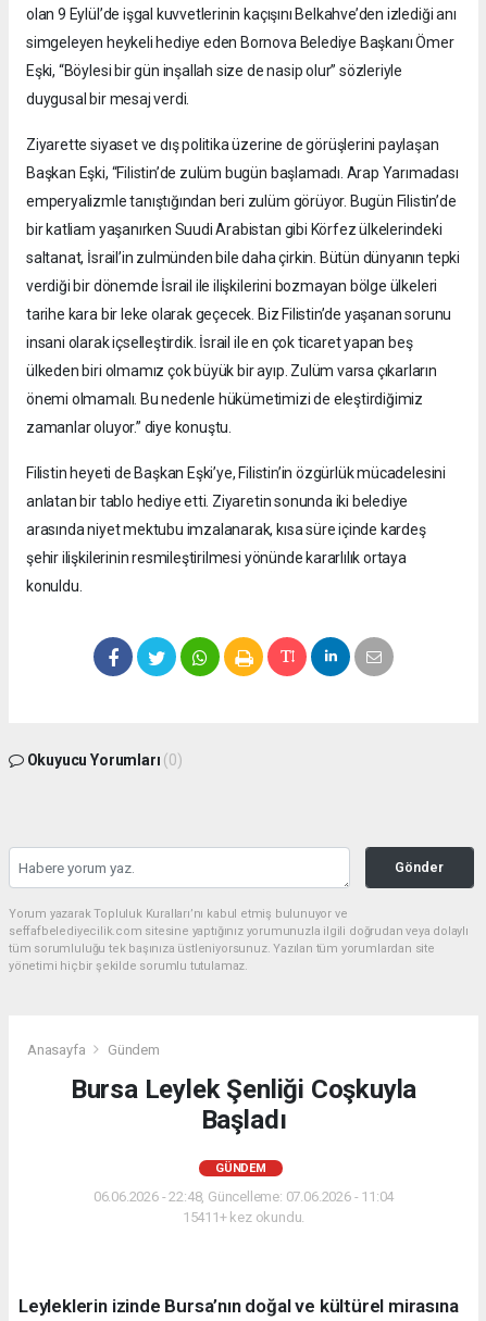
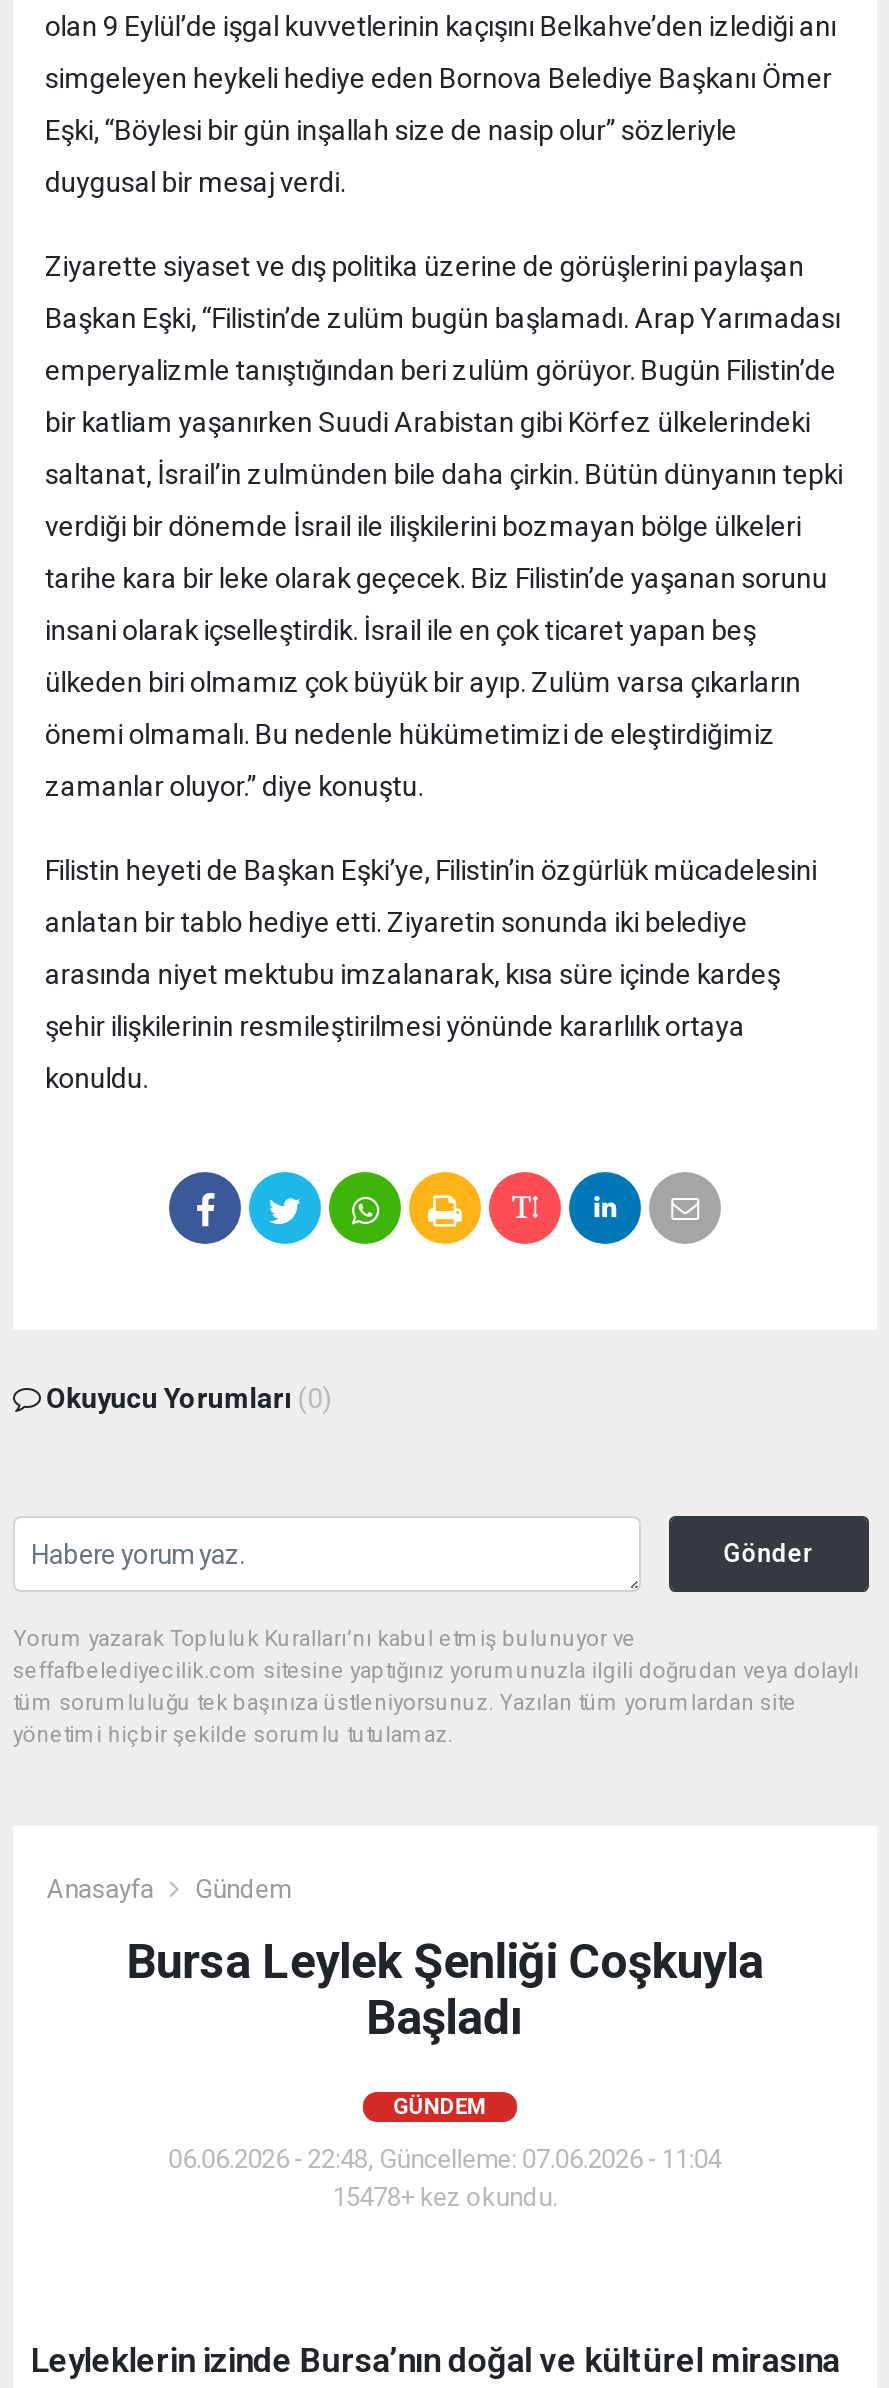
- 15411+ kez okundu.
+ 15478+ kez okundu.
